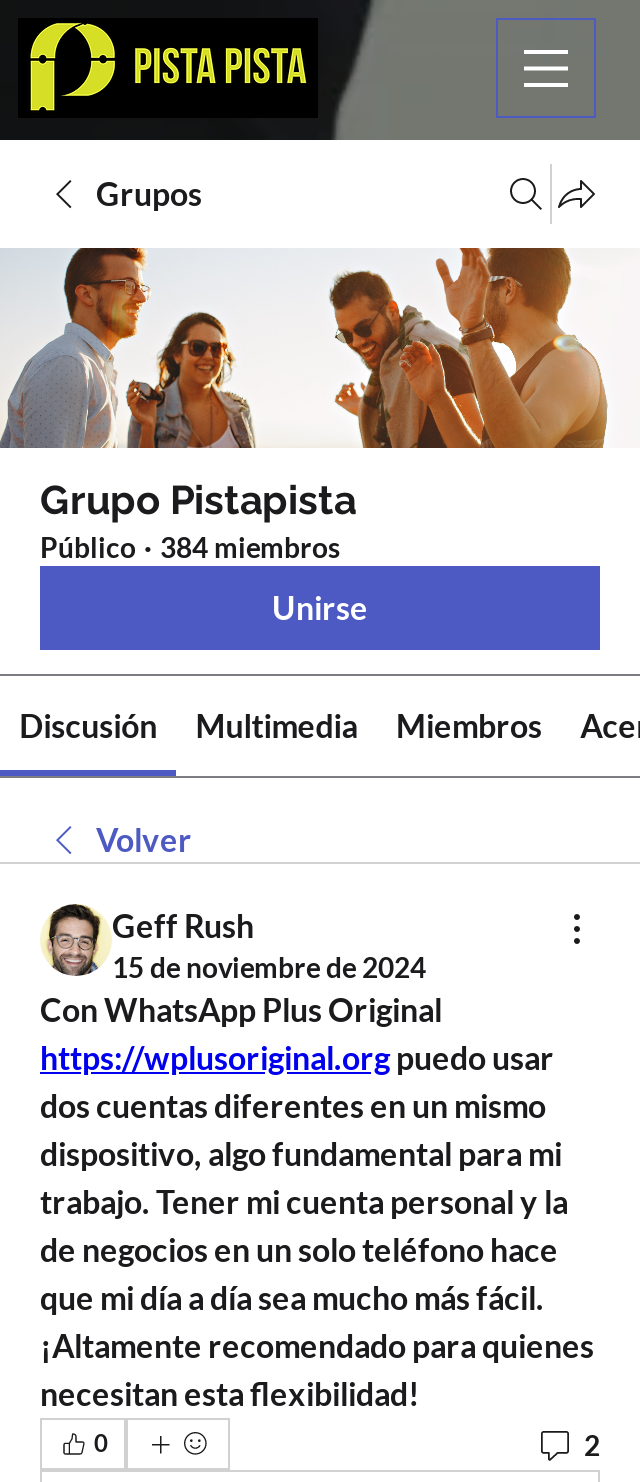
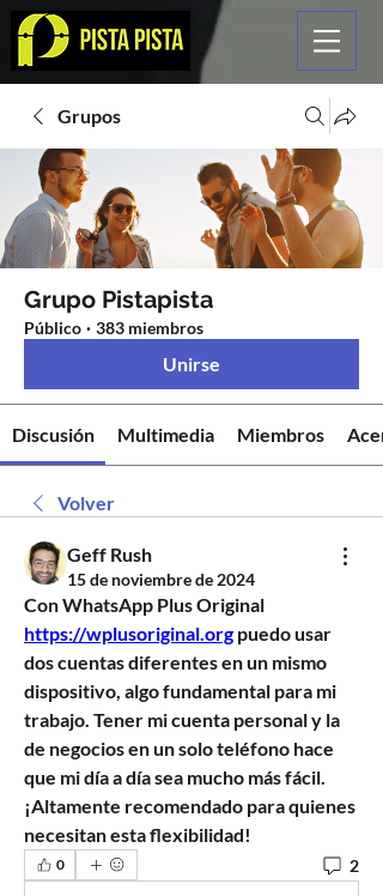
- Público · 384 miembros
+ Público · 383 miembros
